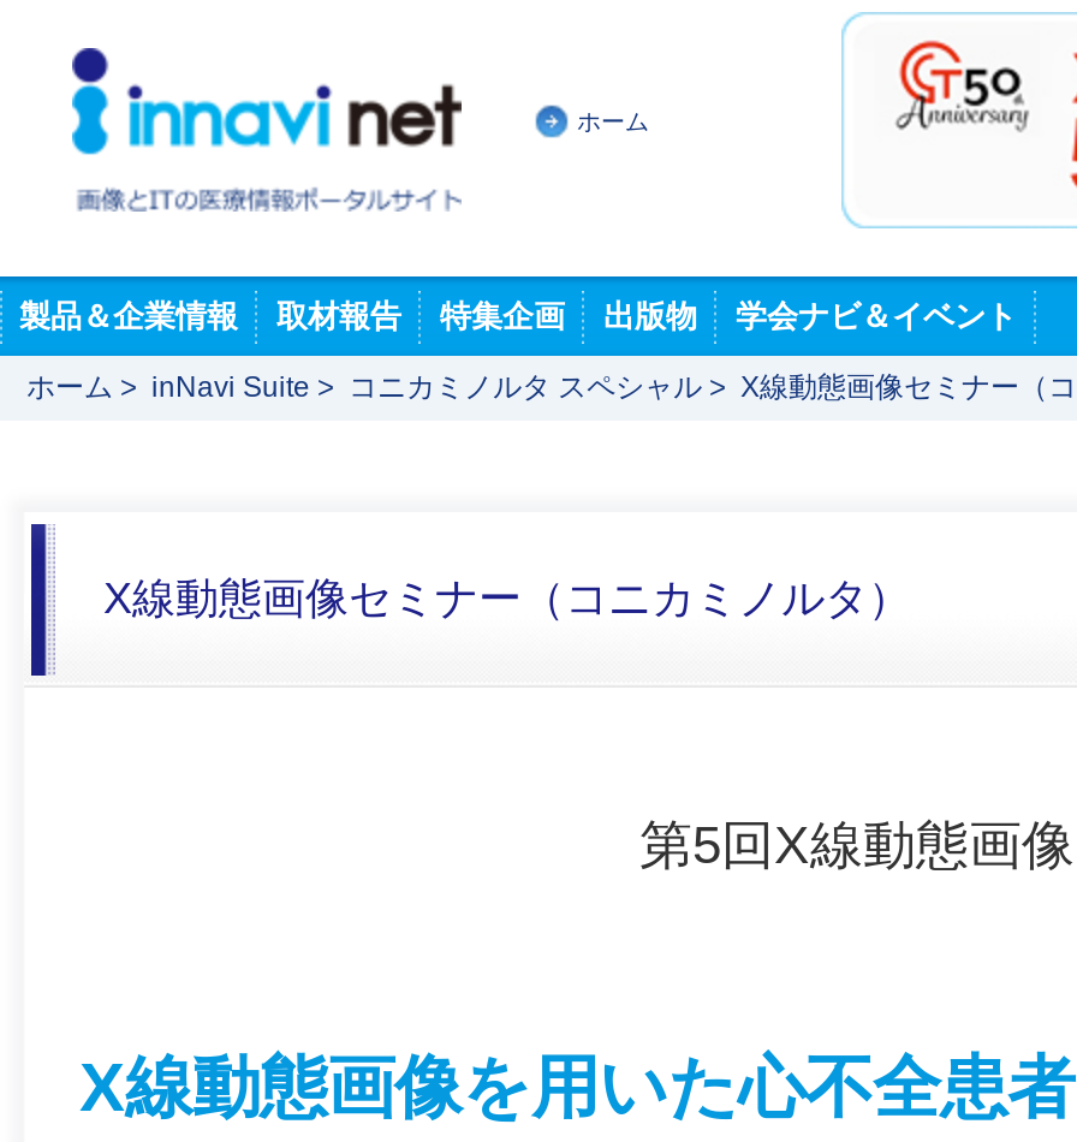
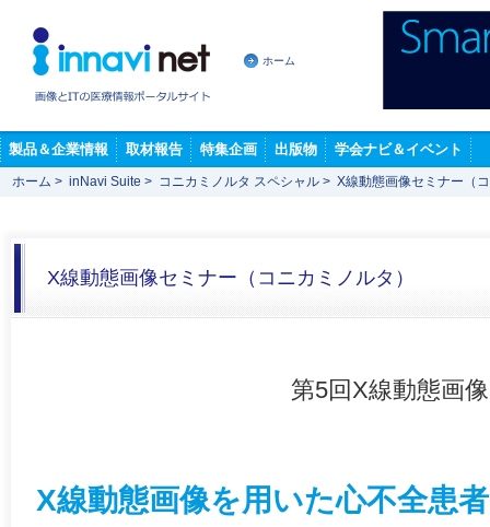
- [image]
+ [image]
